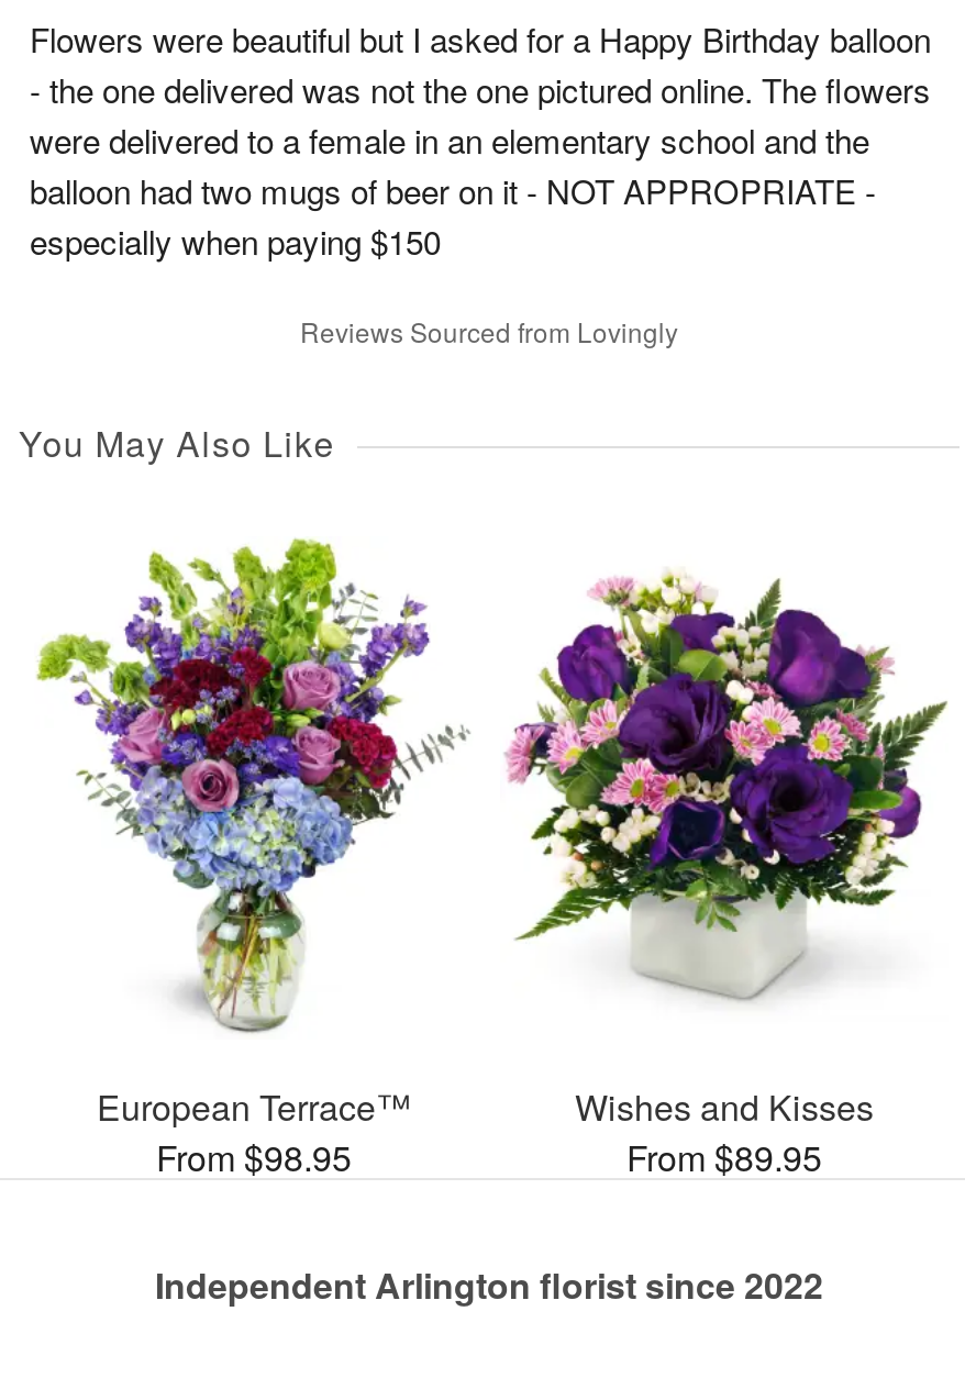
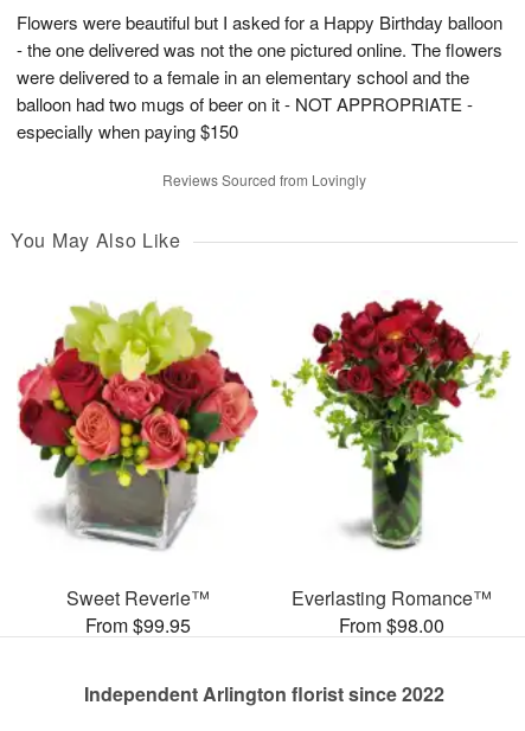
- [image]
- European Terrace™
- From $98.95
+ [image]
+ Sweet Reverie™
+ From $99.95

- [image]
- Wishes and Kisses
- From $89.95
+ [image]
+ Everlasting Romance™
+ From $98.00
